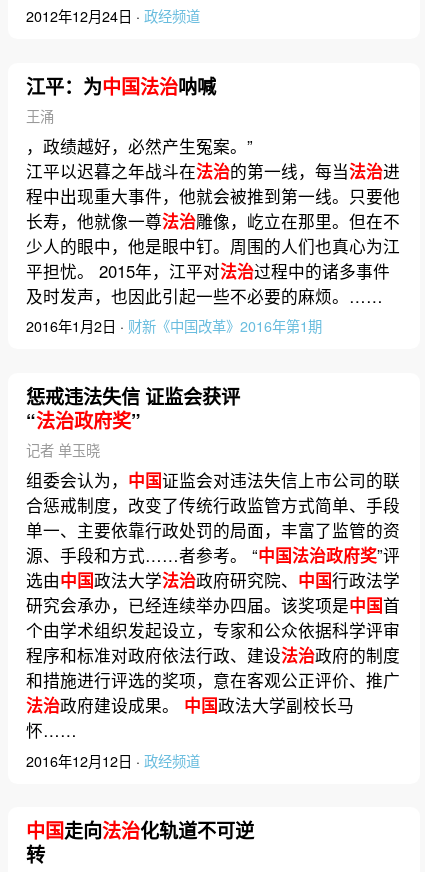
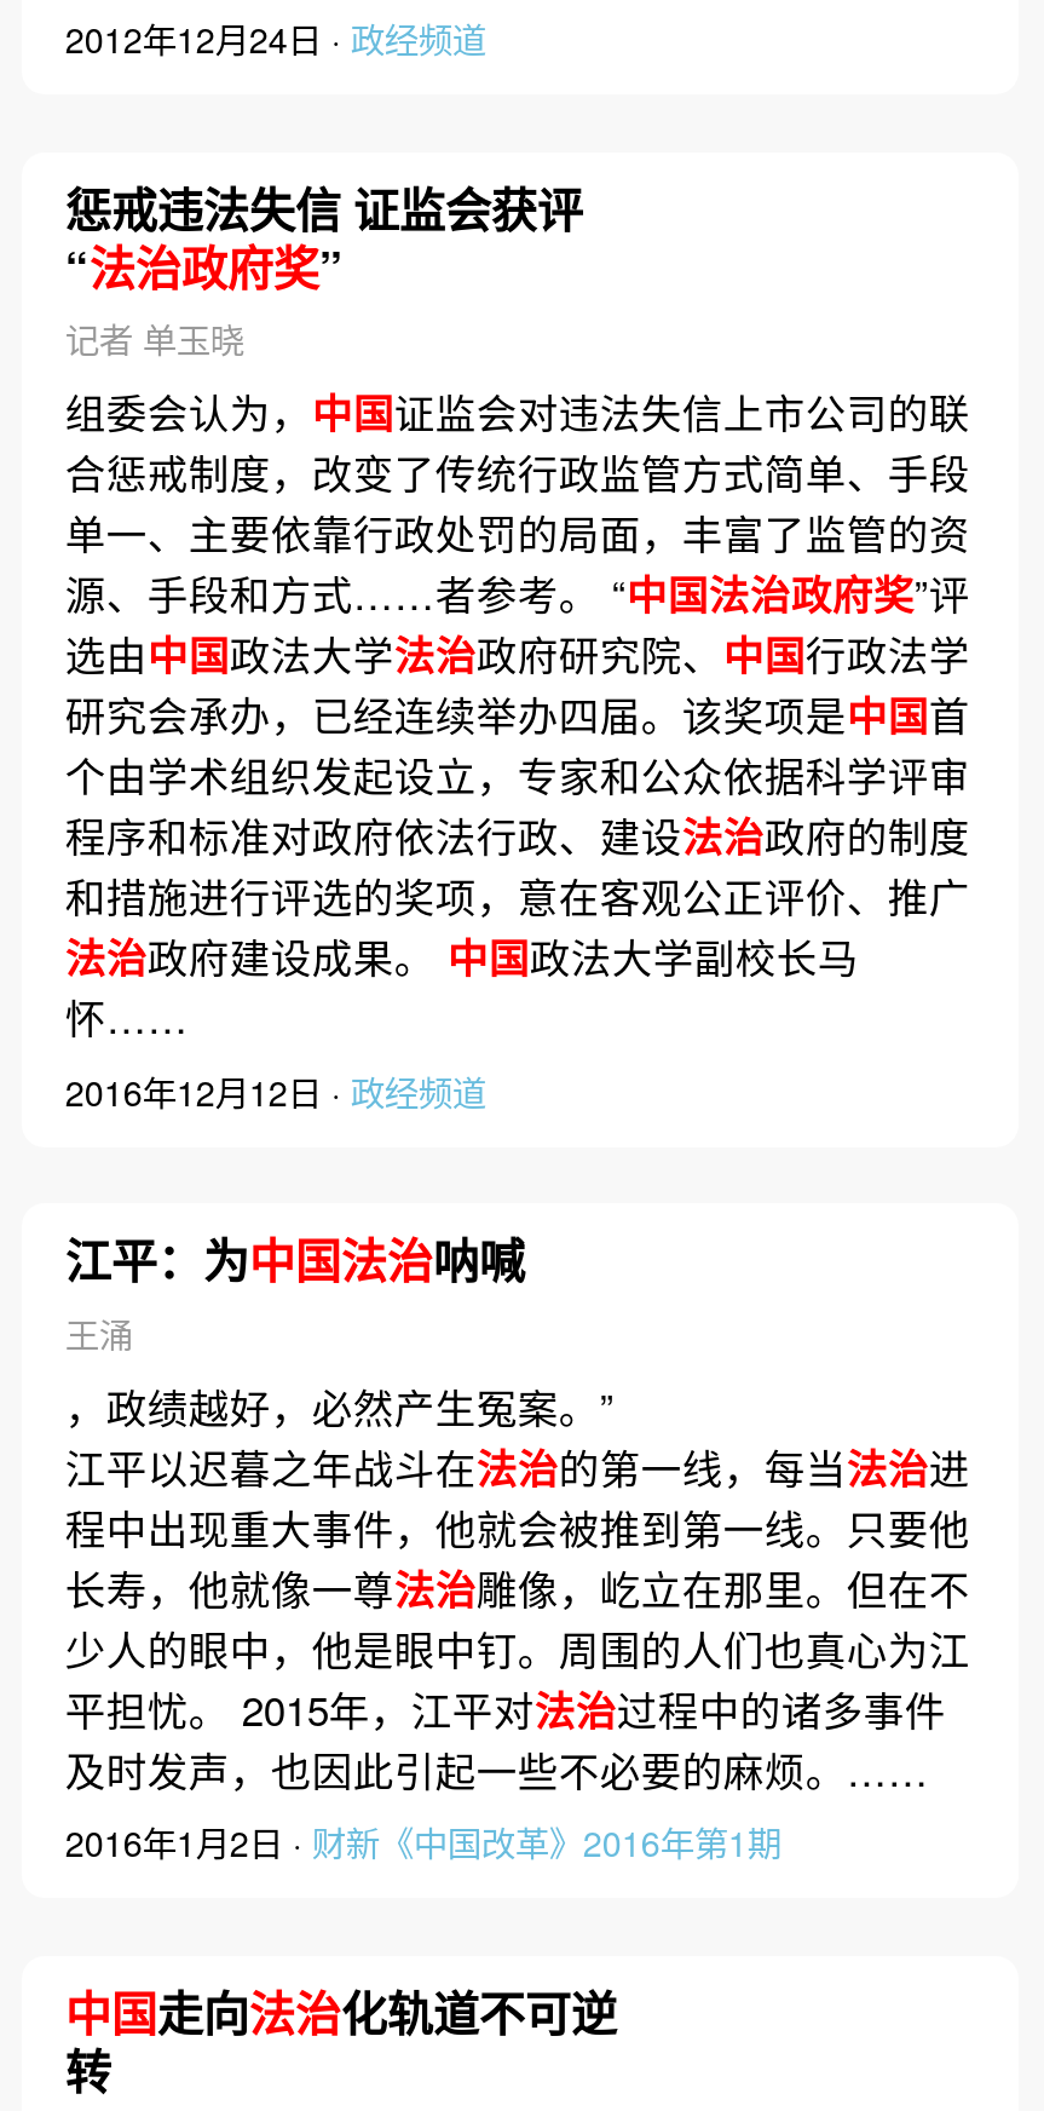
moved down: 江平：为中国法治呐喊 | 王涌 | ，政绩越好，必然产生冤案。” | ... | 及时发声，也因此引起一些不必要的麻烦。…… | 2016年1月2日 ·财新《中国改革》2016年第1期

moved up: 惩戒违法失信 证监会获评 | “法治政府奖” | 记者 单玉晓 | ... | 法治政府建设成果。中国政法大学副校长马 | 怀……
